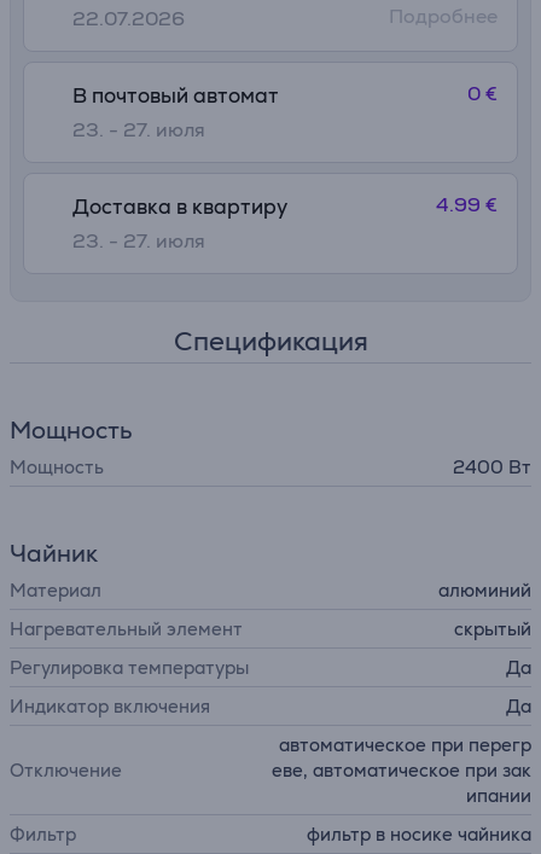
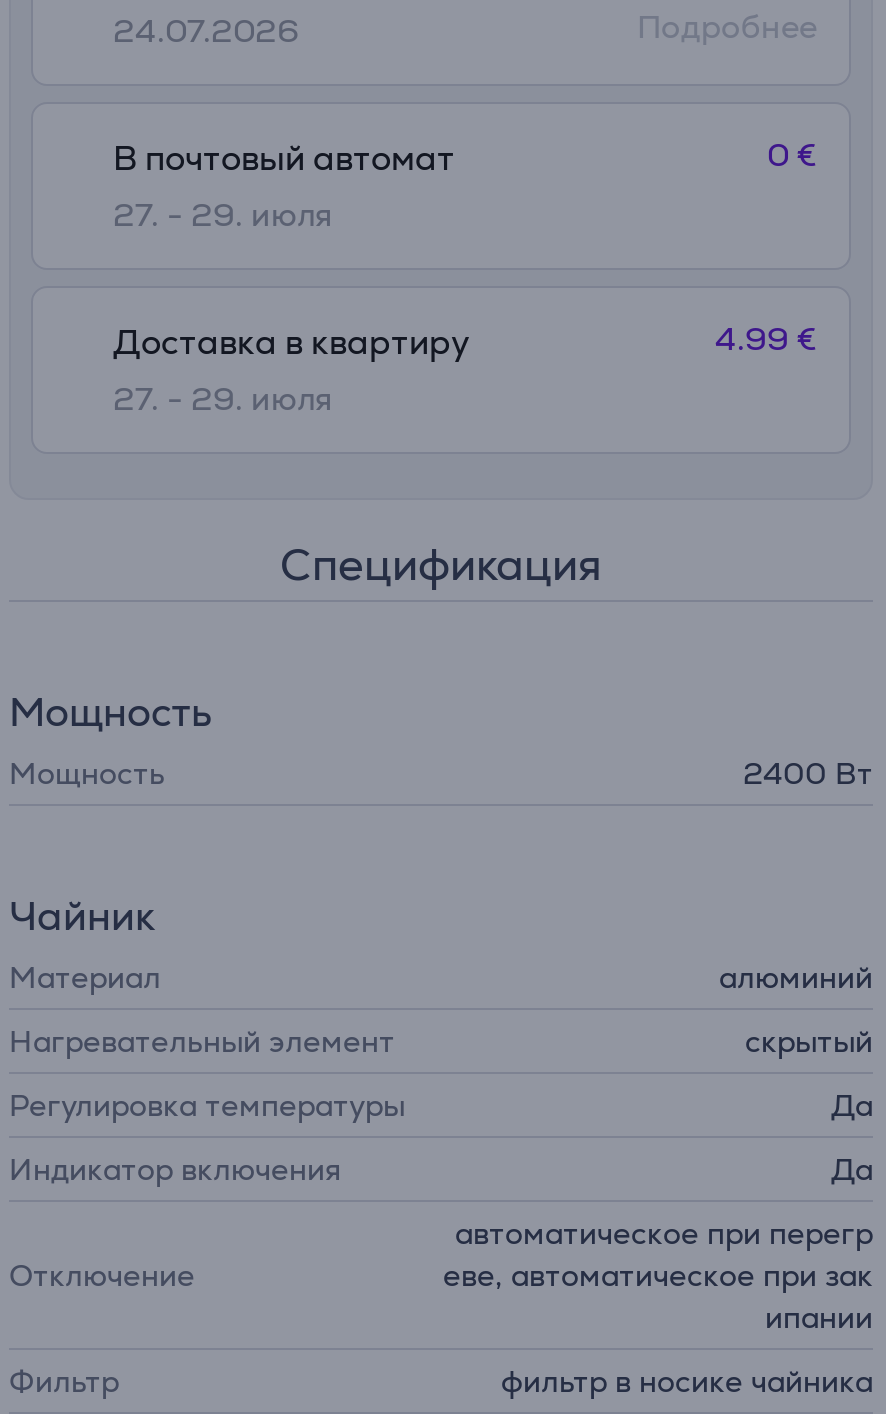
- 22.07.2026
+ 24.07.2026

- 23. - 27. июля
+ 27. - 29. июля

- 23. - 27. июля
+ 27. - 29. июля
